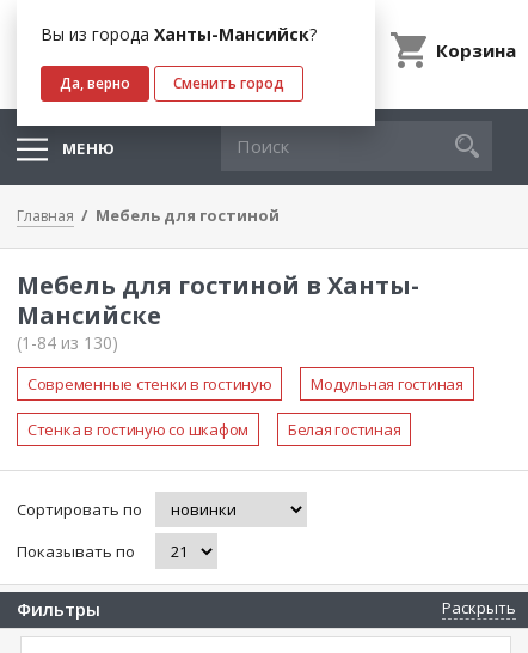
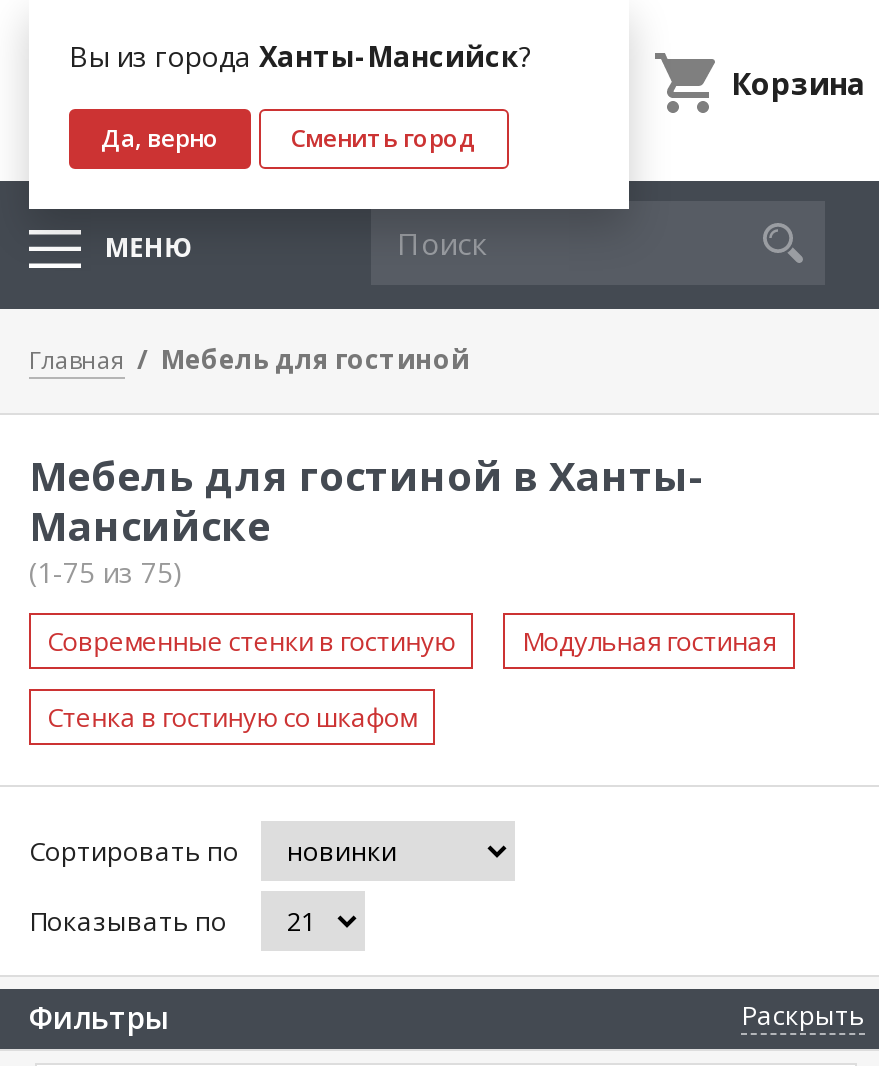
- (1-84 из 130)
+ (1-75 из 75)

- Белая гостиная
